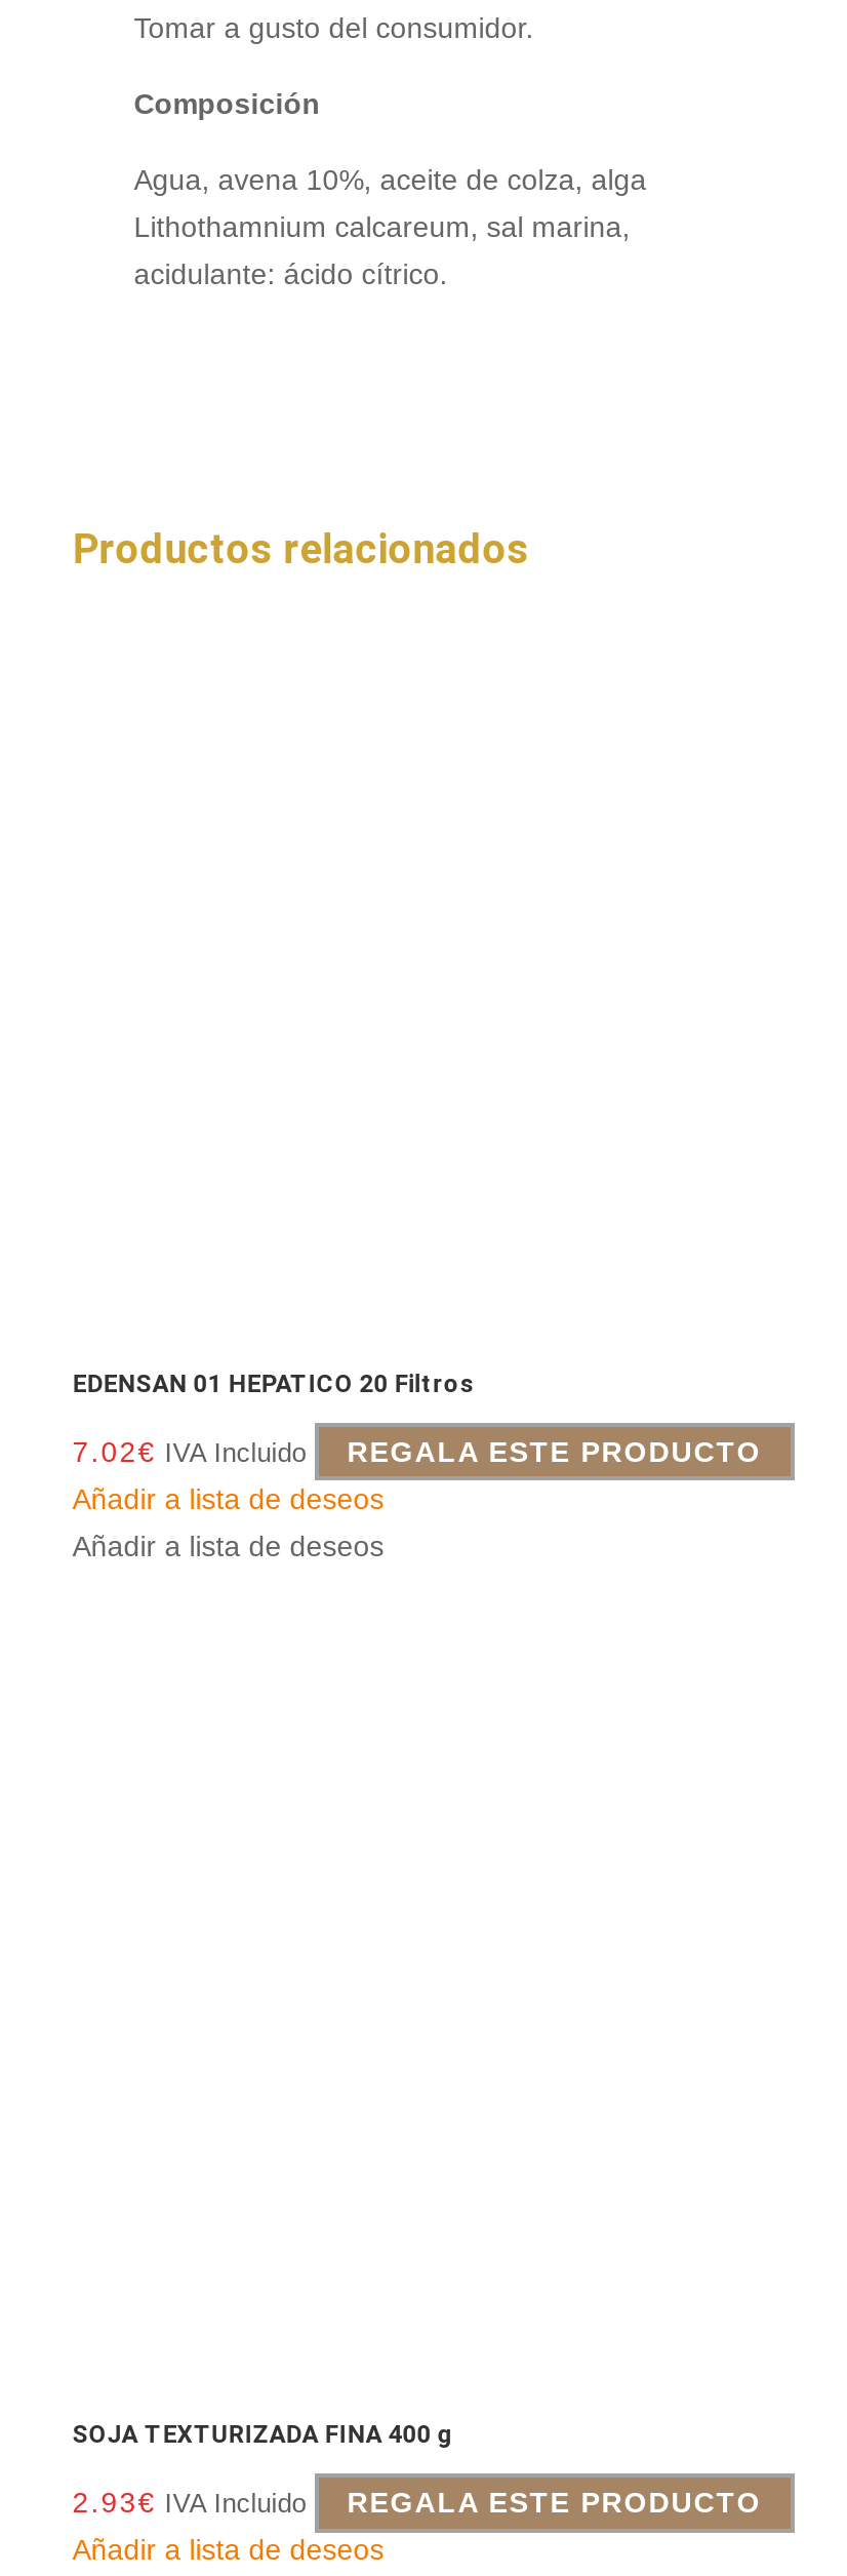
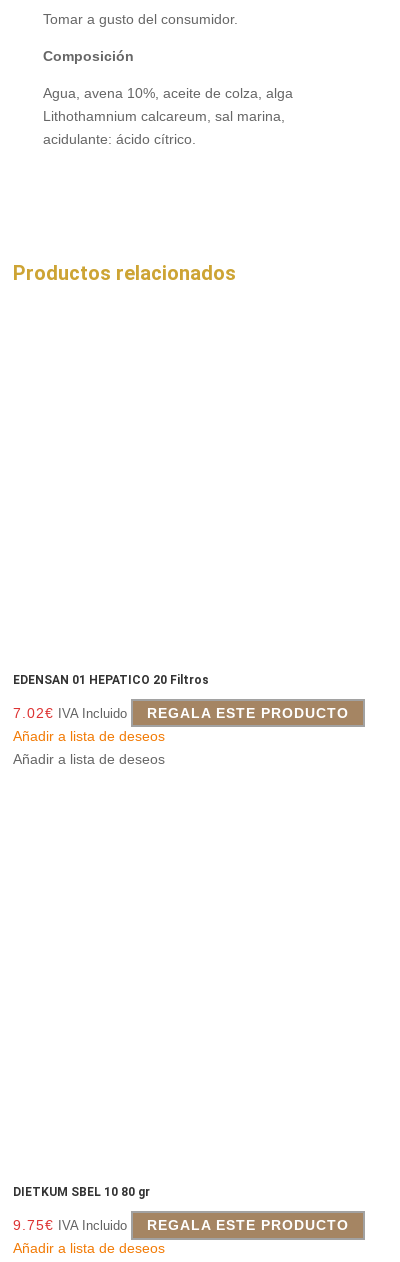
- SOJA TEXTURIZADA FINA 400 g
+ DIETKUM SBEL 10 80 gr

- 2.93€ IVA Incluido REGALA ESTE PRODUCTO
+ 9.75€ IVA Incluido REGALA ESTE PRODUCTO
